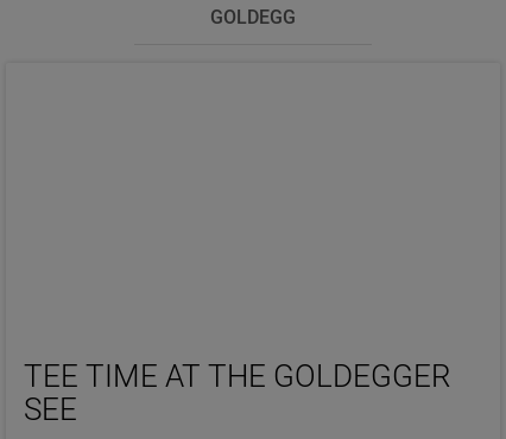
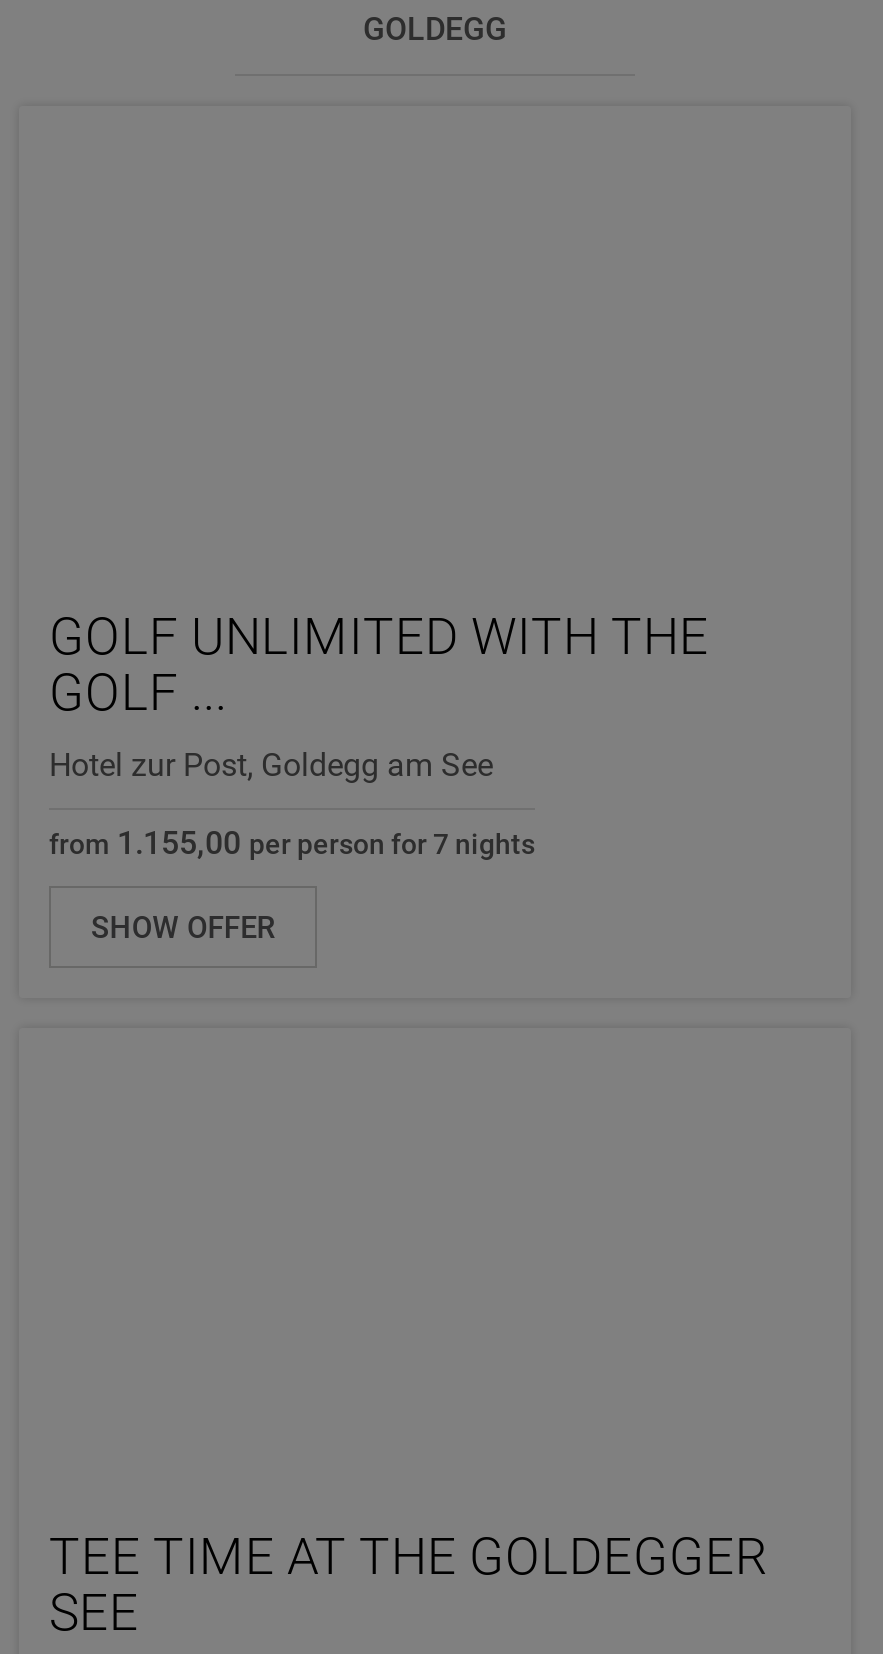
+ GOLF UNLIMITED WITH THE
+ GOLF ...
+ Hotel zur Post, Goldegg am See
+ from 1.155,00 per person for 7 nights
+ SHOW OFFER
